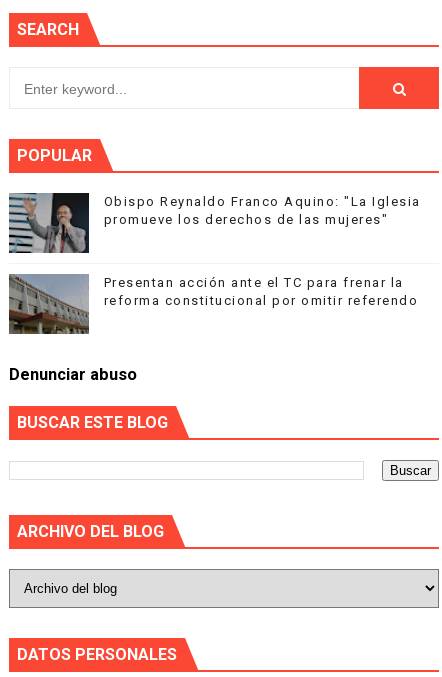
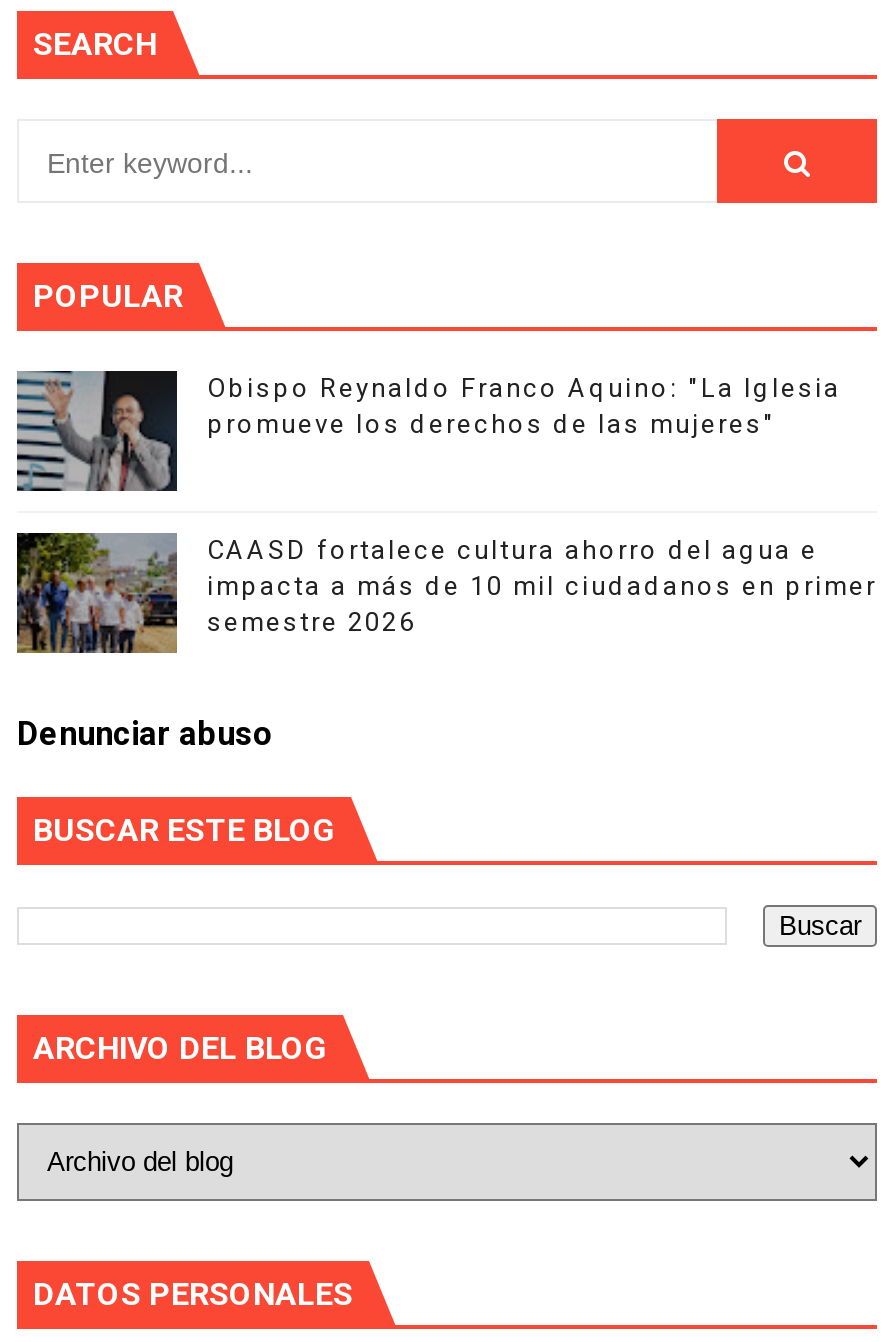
- [image]
- Presentan acción ante el TC para frenar la
- reforma constitucional por omitir referendo
+ [image]
+ CAASD fortalece cultura ahorro del agua e
+ impacta a más de 10 mil ciudadanos en primer
+ semestre 2026
